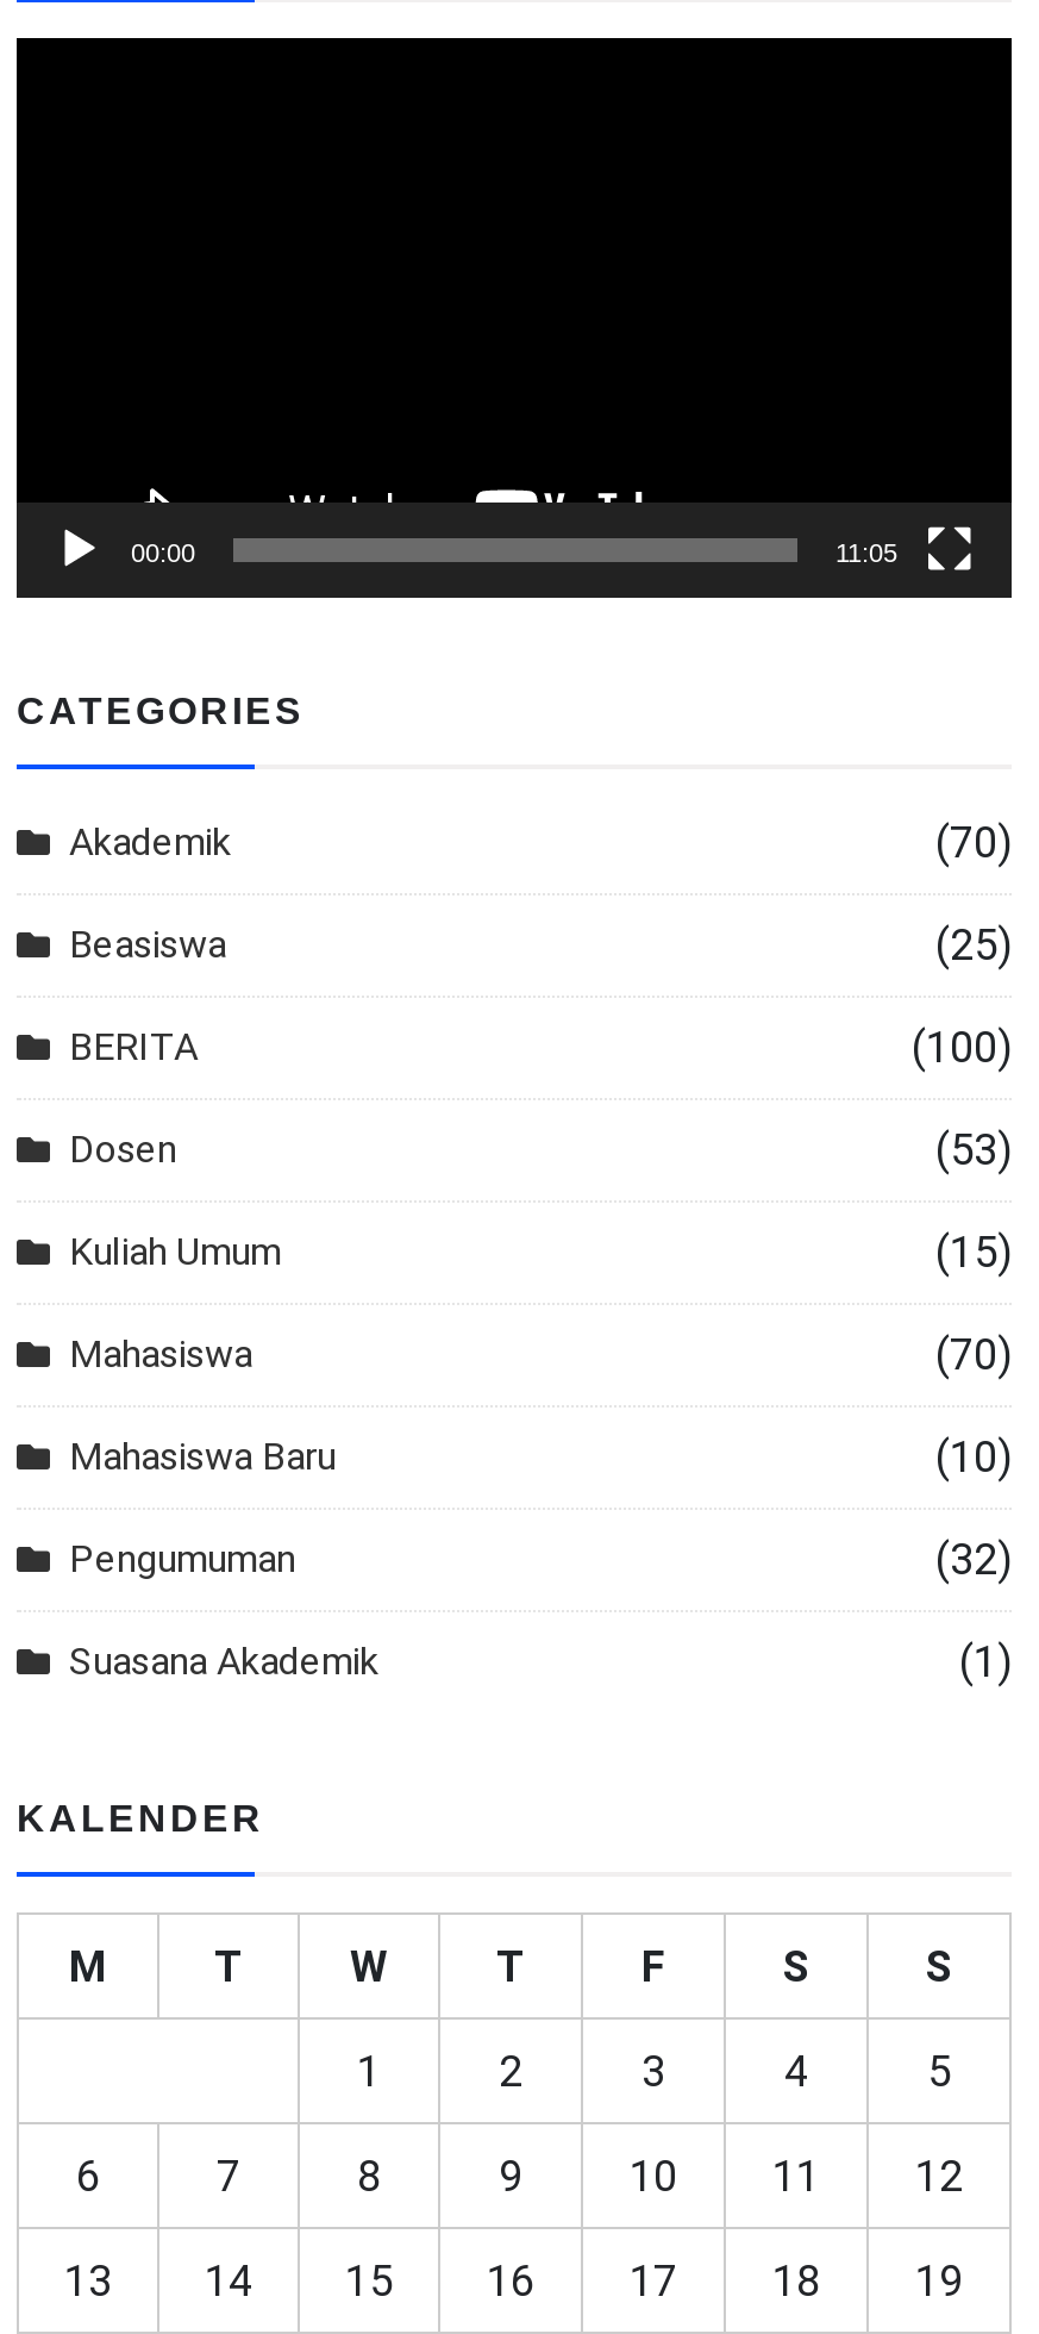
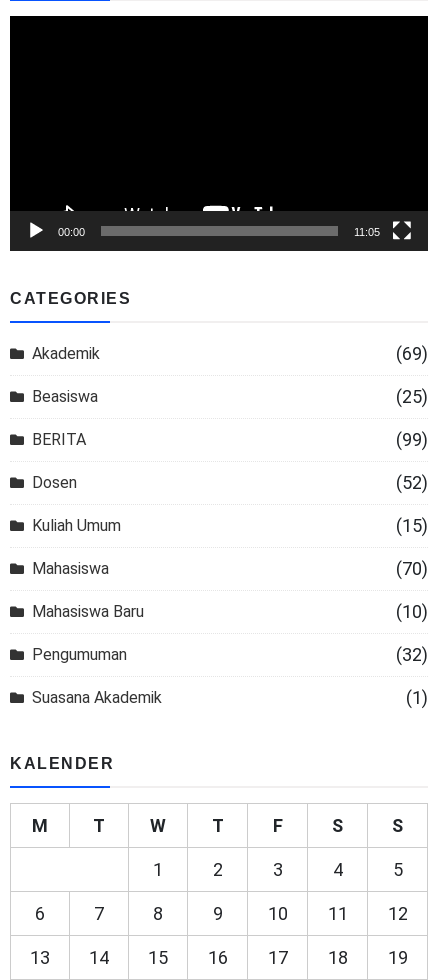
- (70)
+ (69)

- (100)
+ (99)

- (53)
+ (52)
